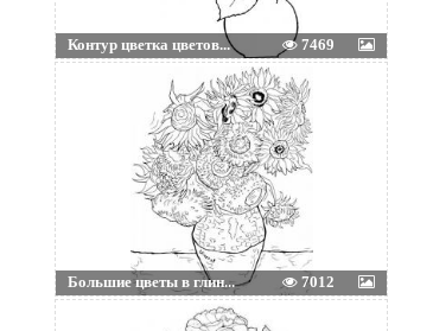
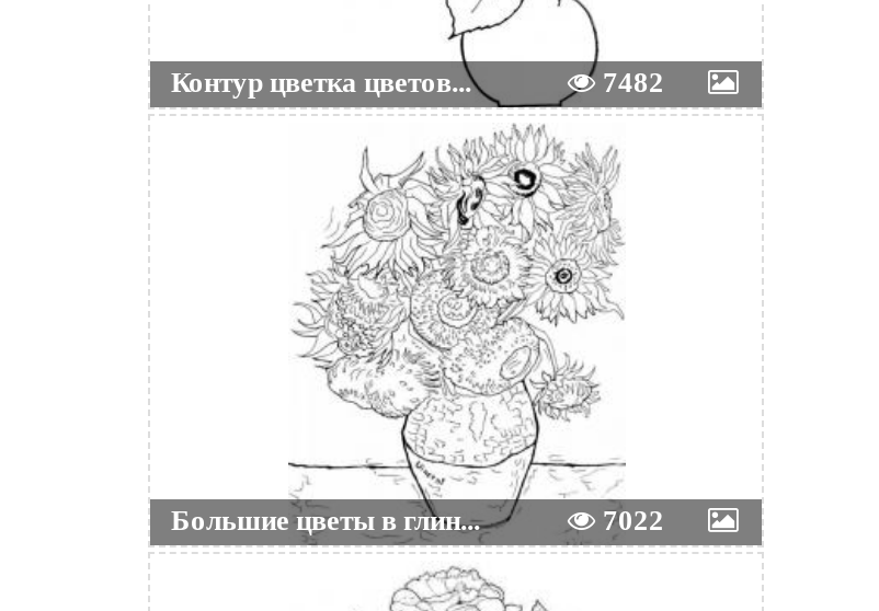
- 7469
+ 7482

- 7012
+ 7022
